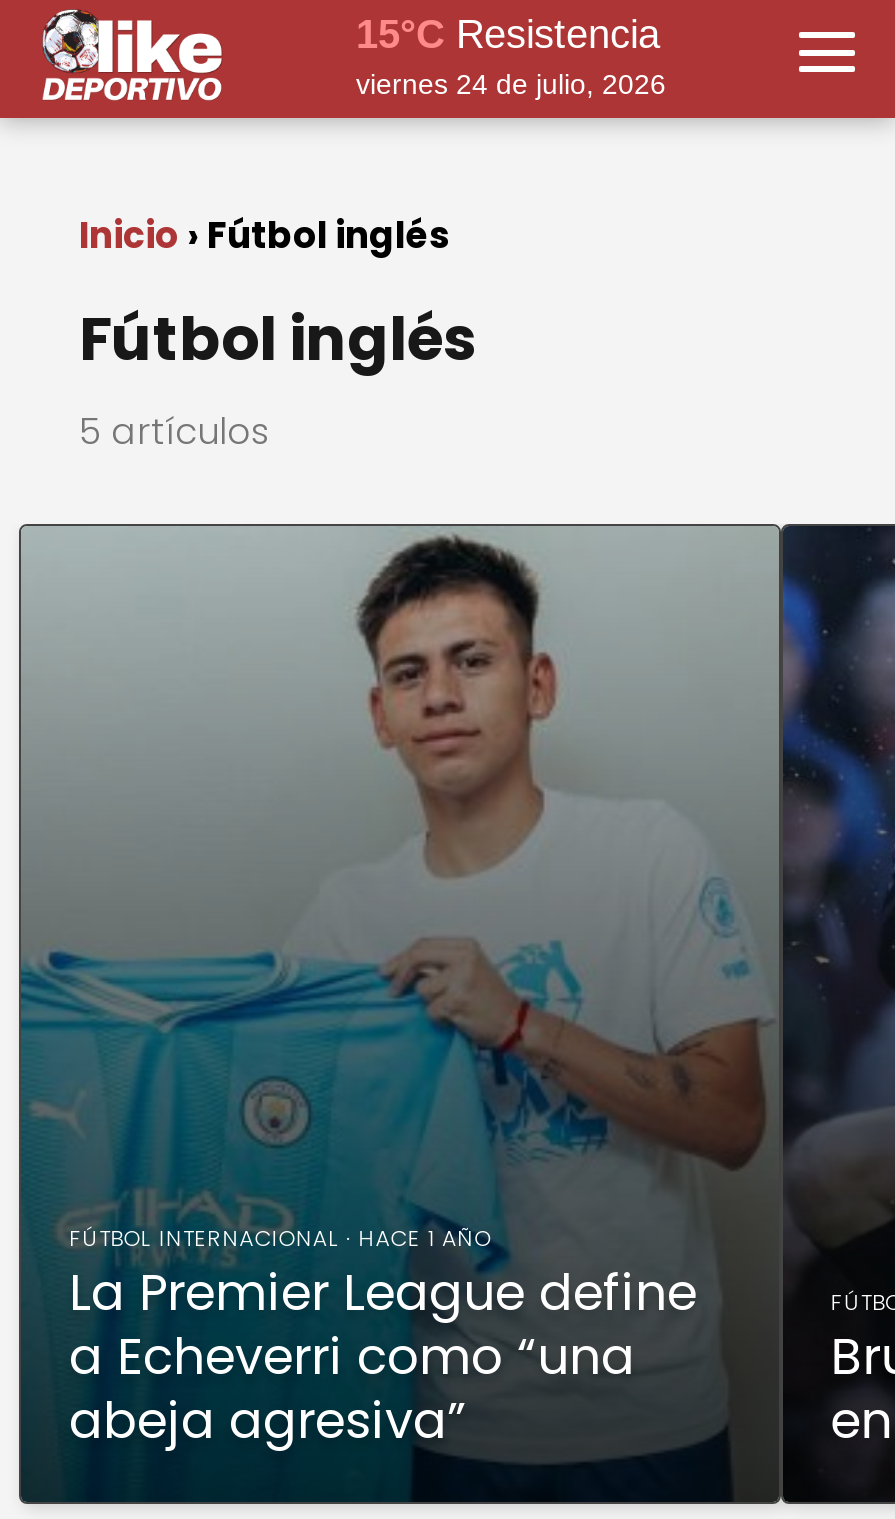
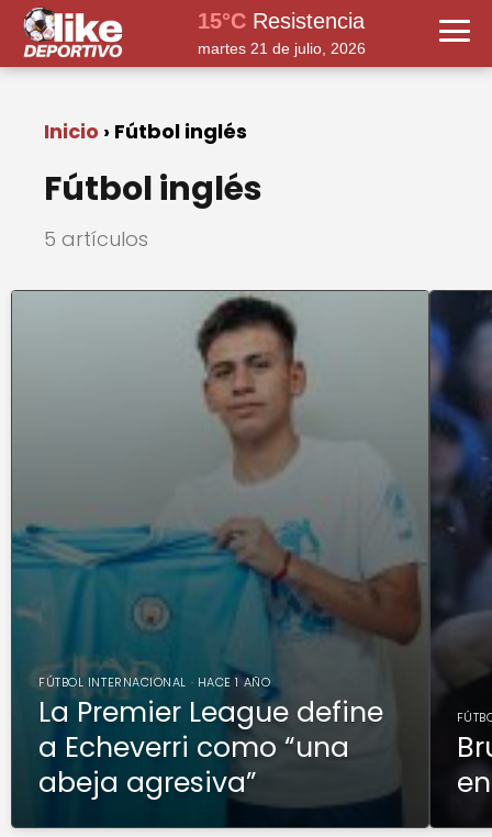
- viernes 24 de julio, 2026
+ martes 21 de julio, 2026
